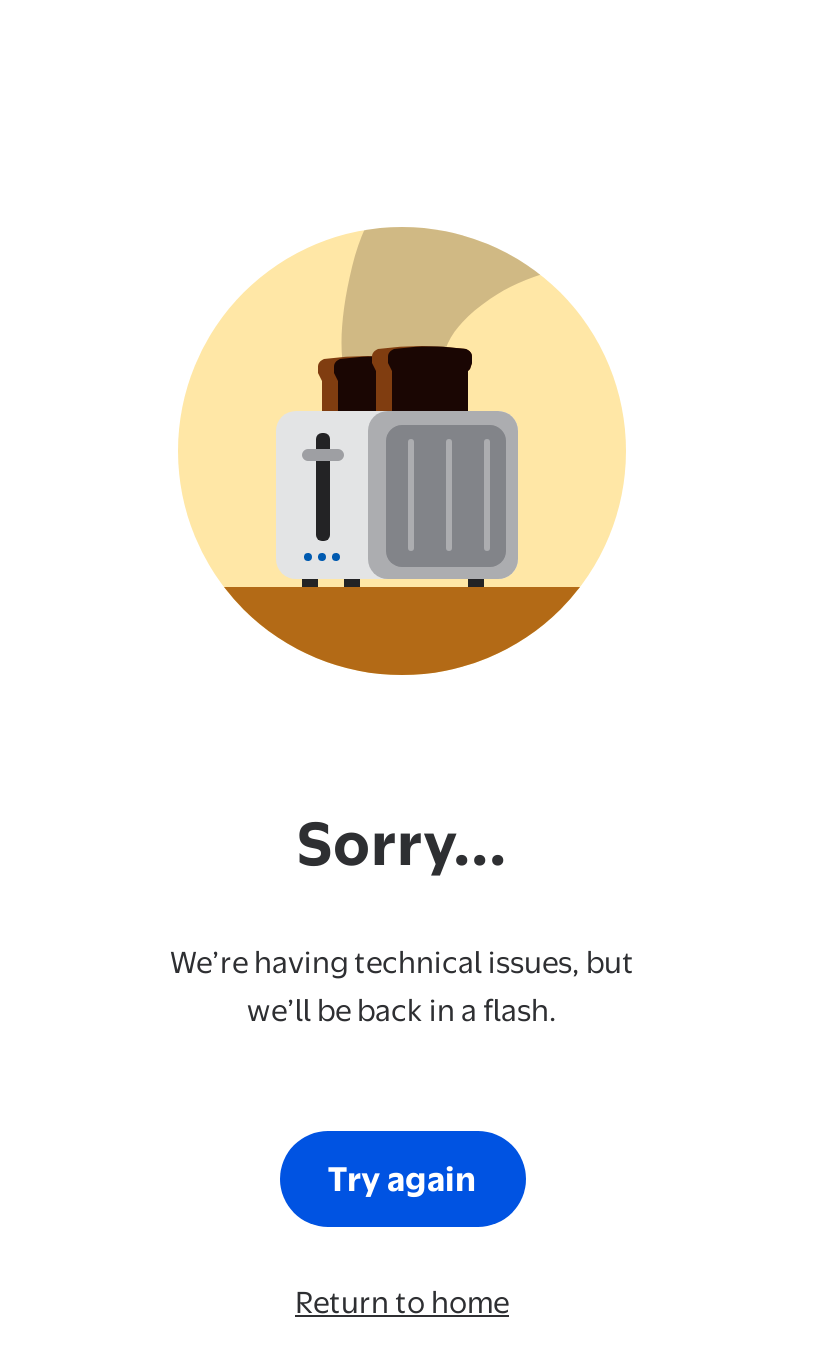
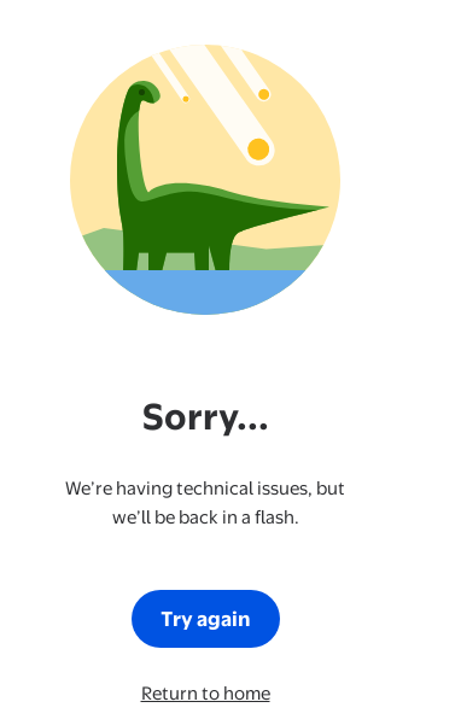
- [image]
+ [image]
